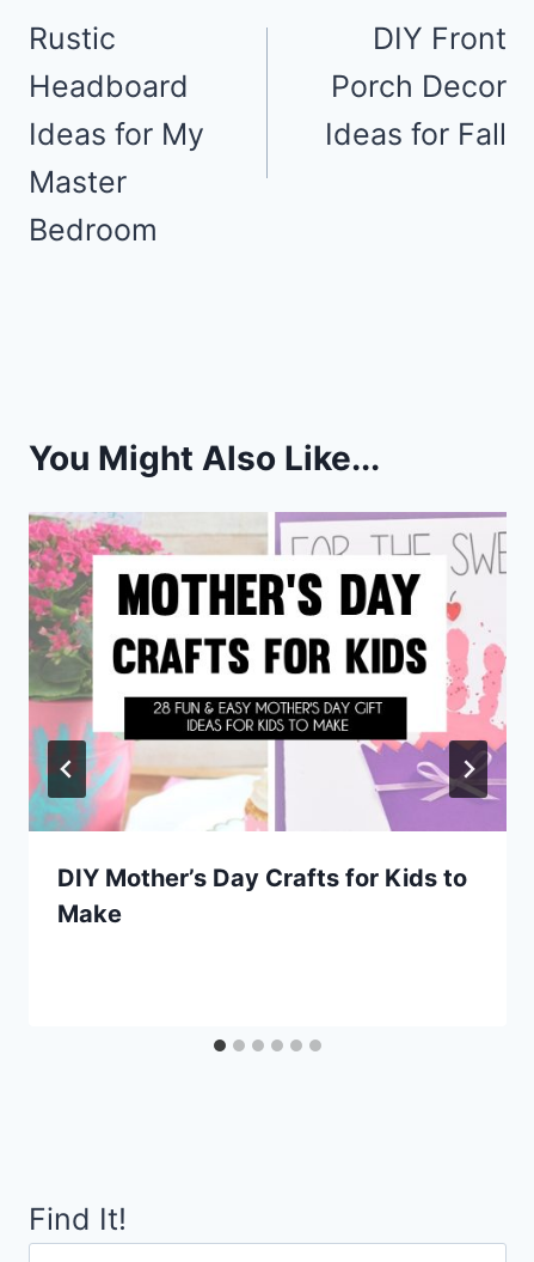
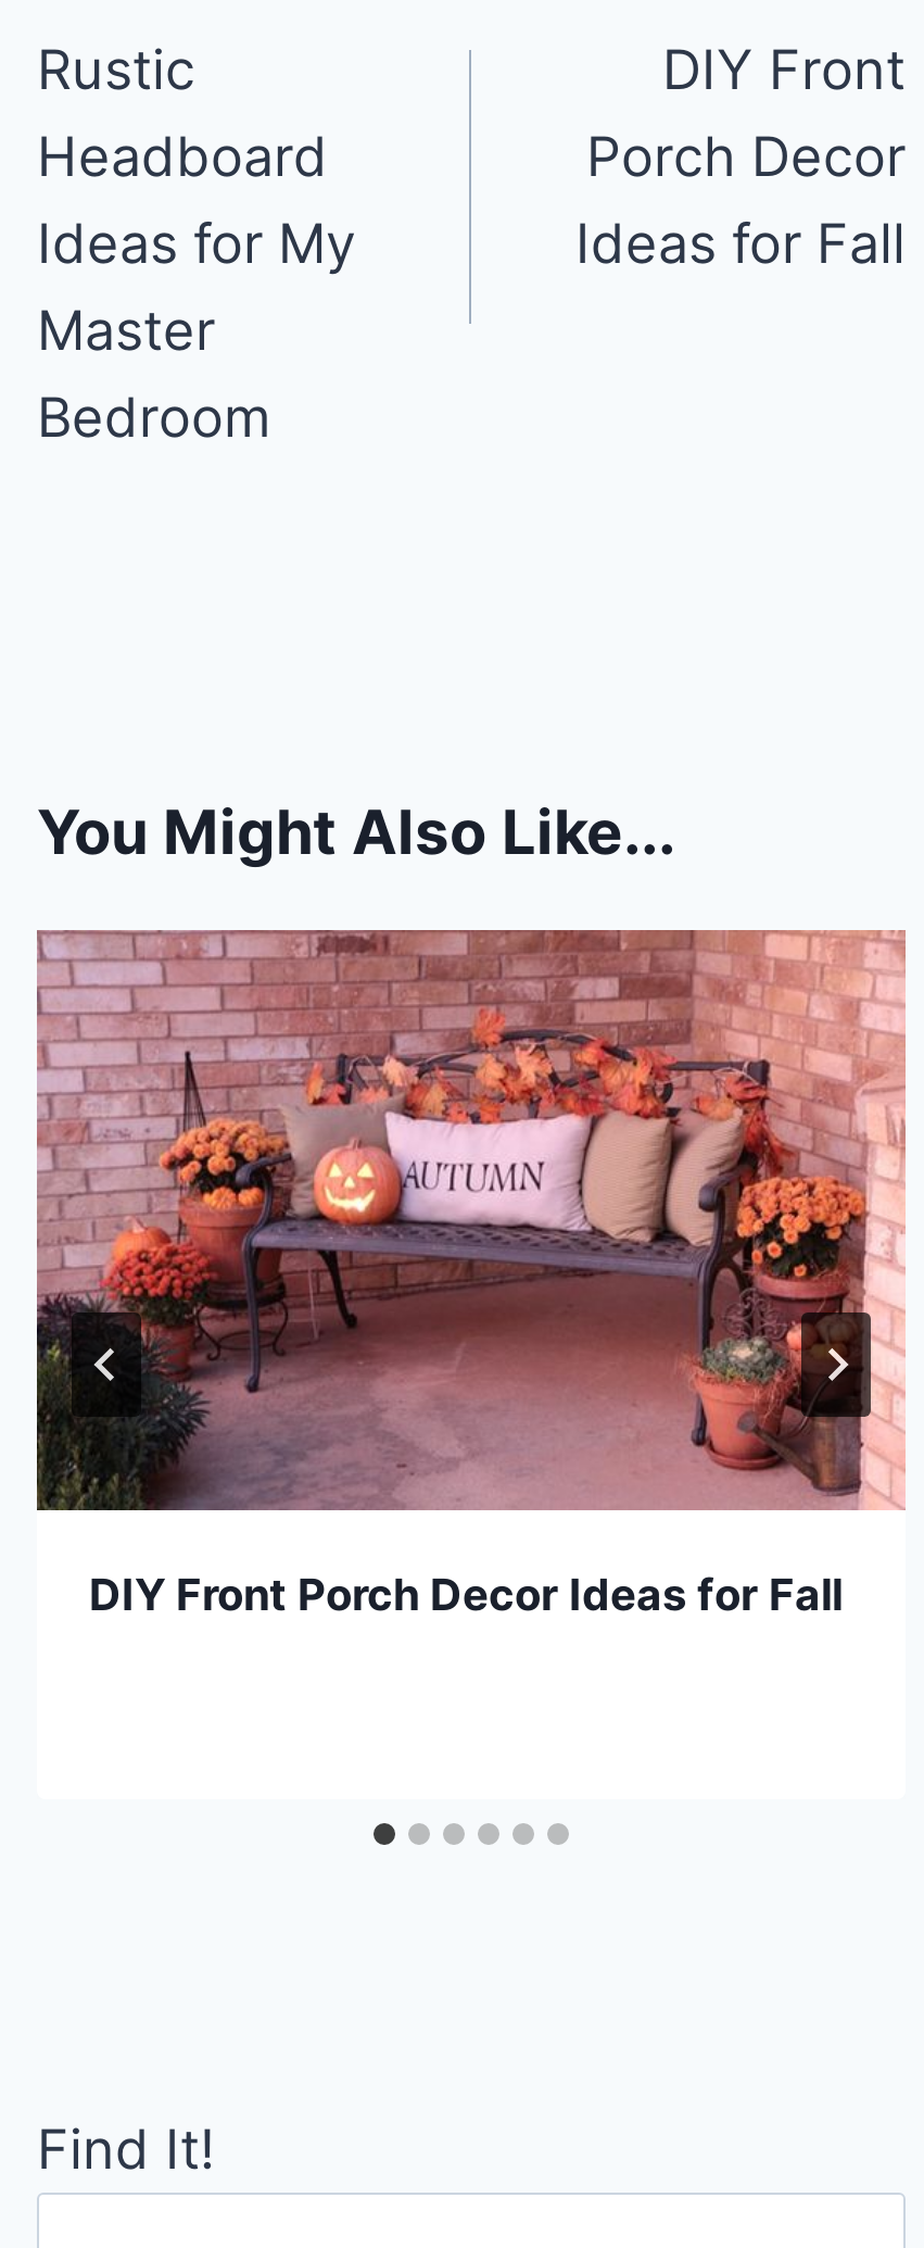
- [image]
- DIY Mother’s Day Crafts for Kids to
- Make
+ [image]
+ DIY Front Porch Decor Ideas for Fall
